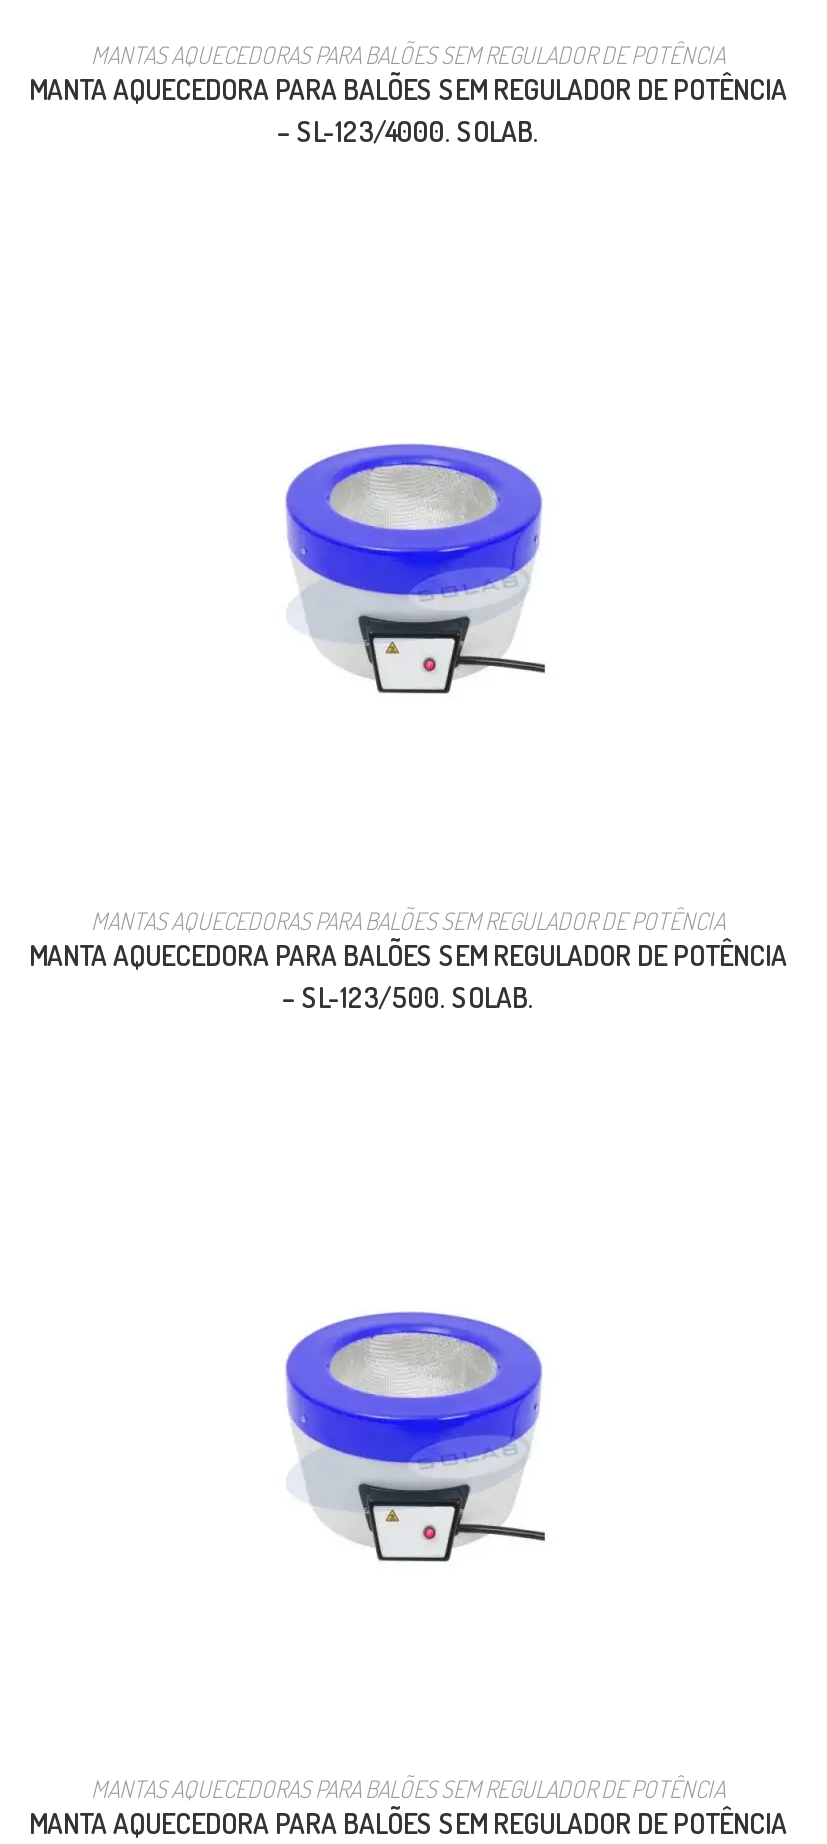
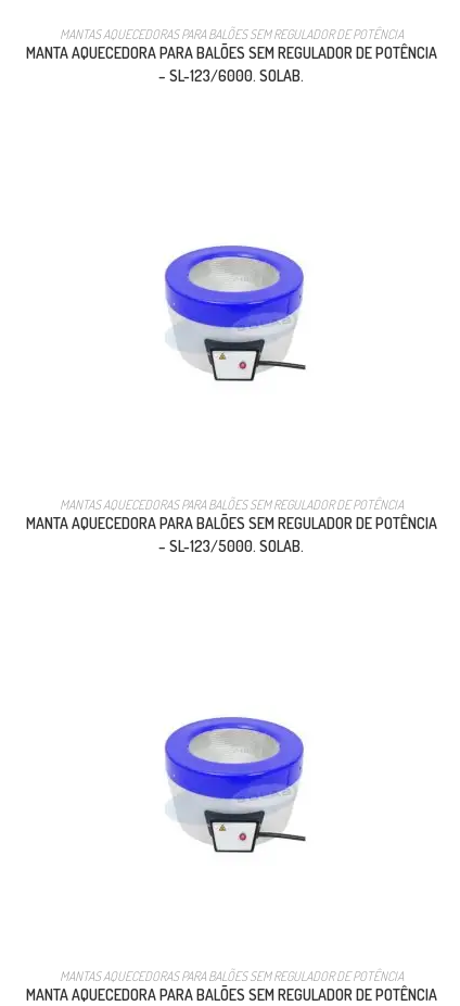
- – SL-123/4000. SOLAB.
+ – SL-123/6000. SOLAB.

- – SL-123/500. SOLAB.
+ – SL-123/5000. SOLAB.
